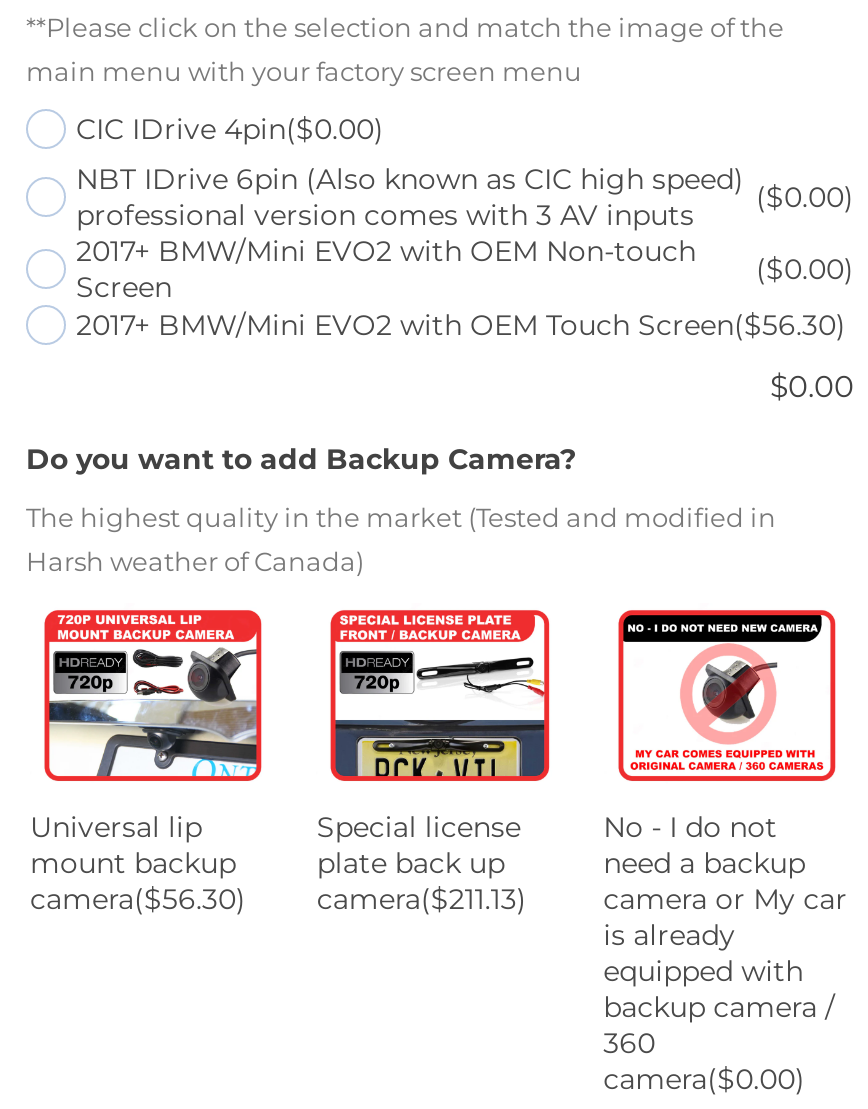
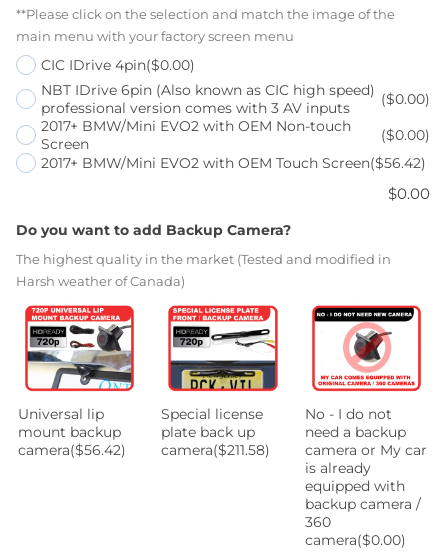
- 2017+ BMW/Mini EVO2 with OEM Touch Screen($56.30)
+ 2017+ BMW/Mini EVO2 with OEM Touch Screen($56.42)

- camera($56.30)
+ camera($56.42)

- camera($211.13)
+ camera($211.58)
